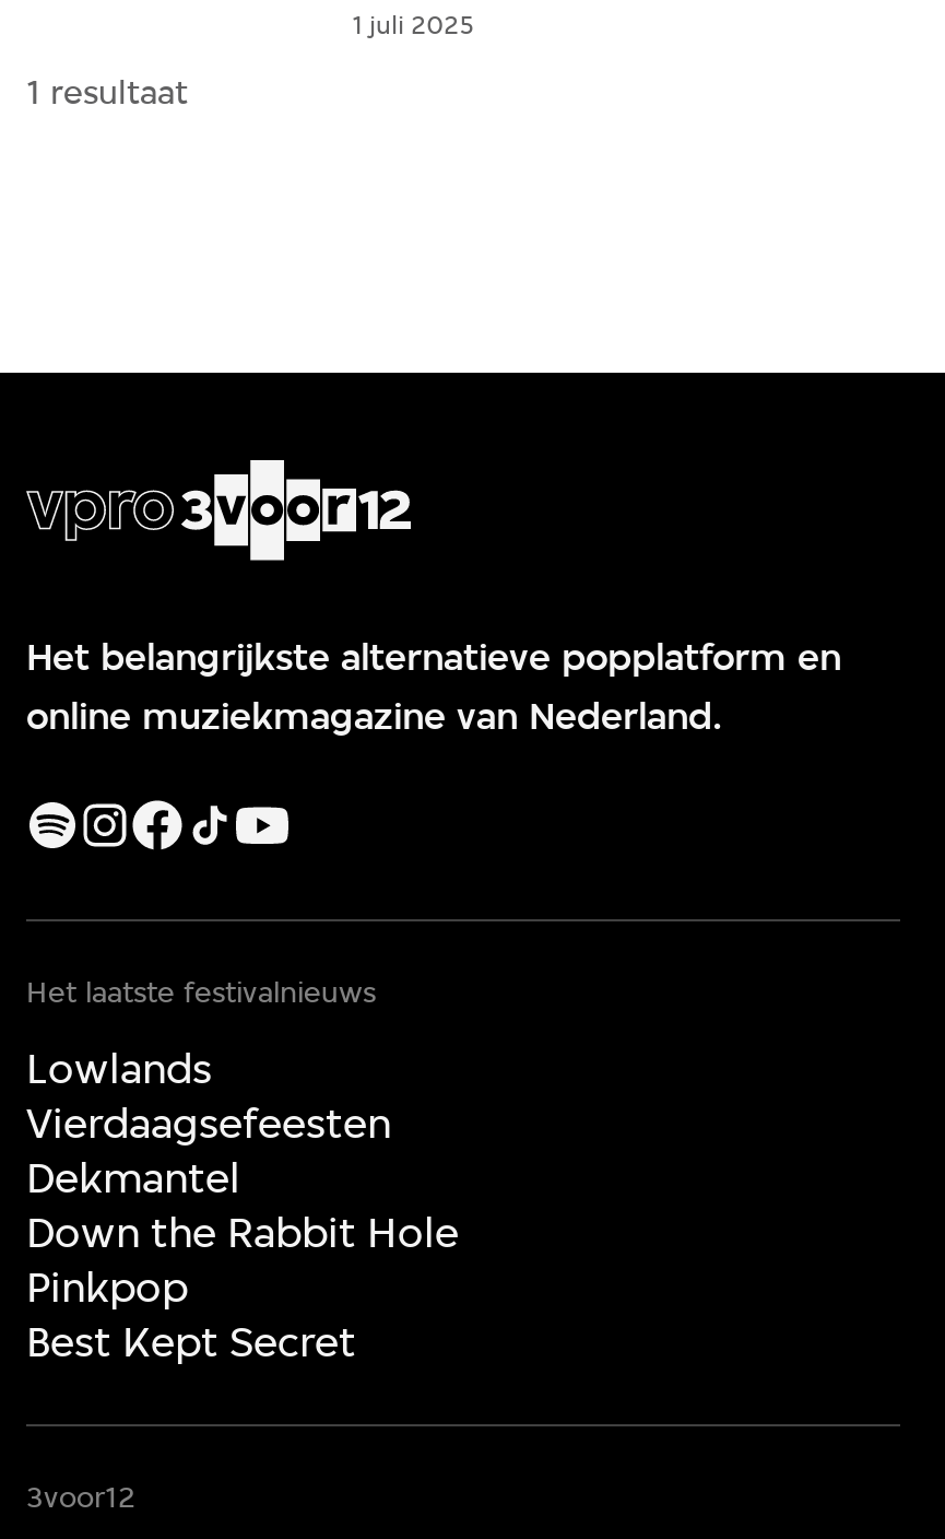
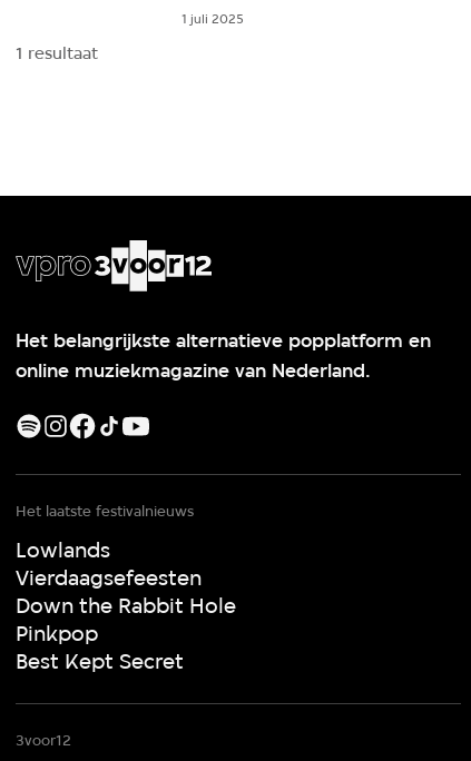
- Dekmantel
